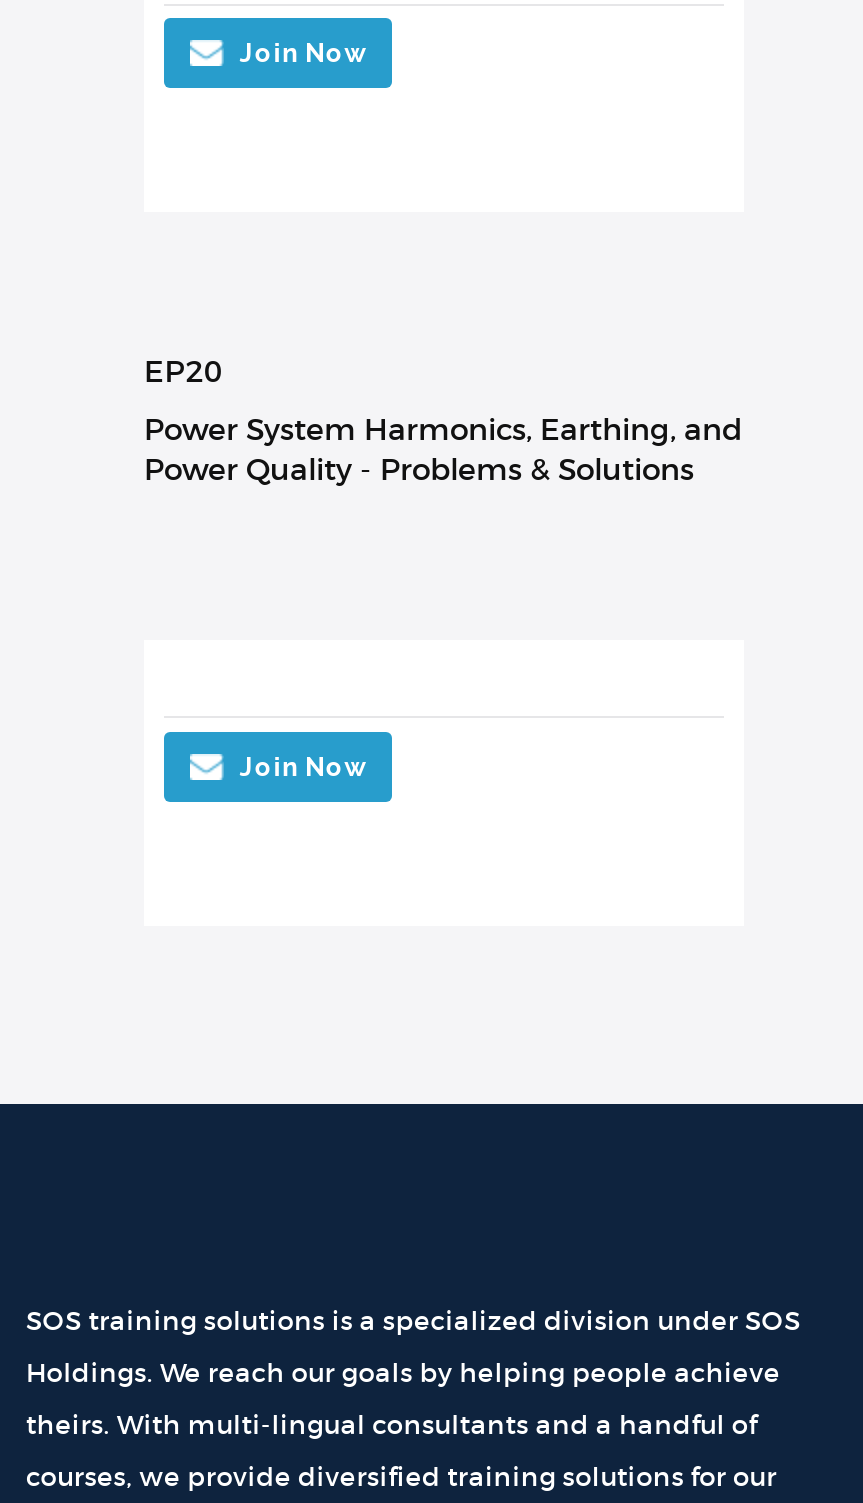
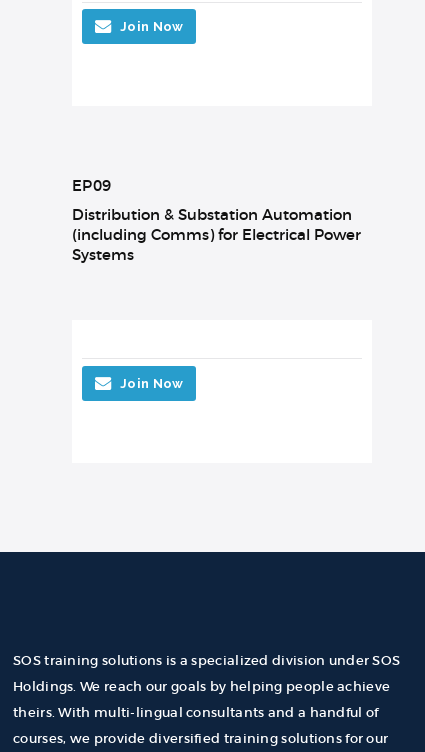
- EP20
+ EP09

- Power System Harmonics, Earthing, and
- Power Quality - Problems & Solutions
+ Distribution & Substation Automation
+ (including Comms) for Electrical Power
+ Systems
